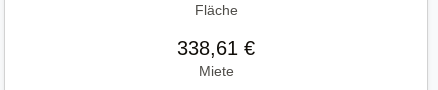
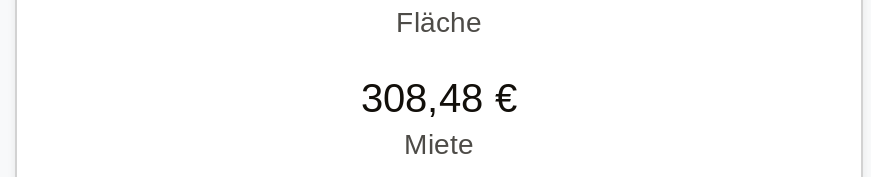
- 338,61 €
+ 308,48 €
